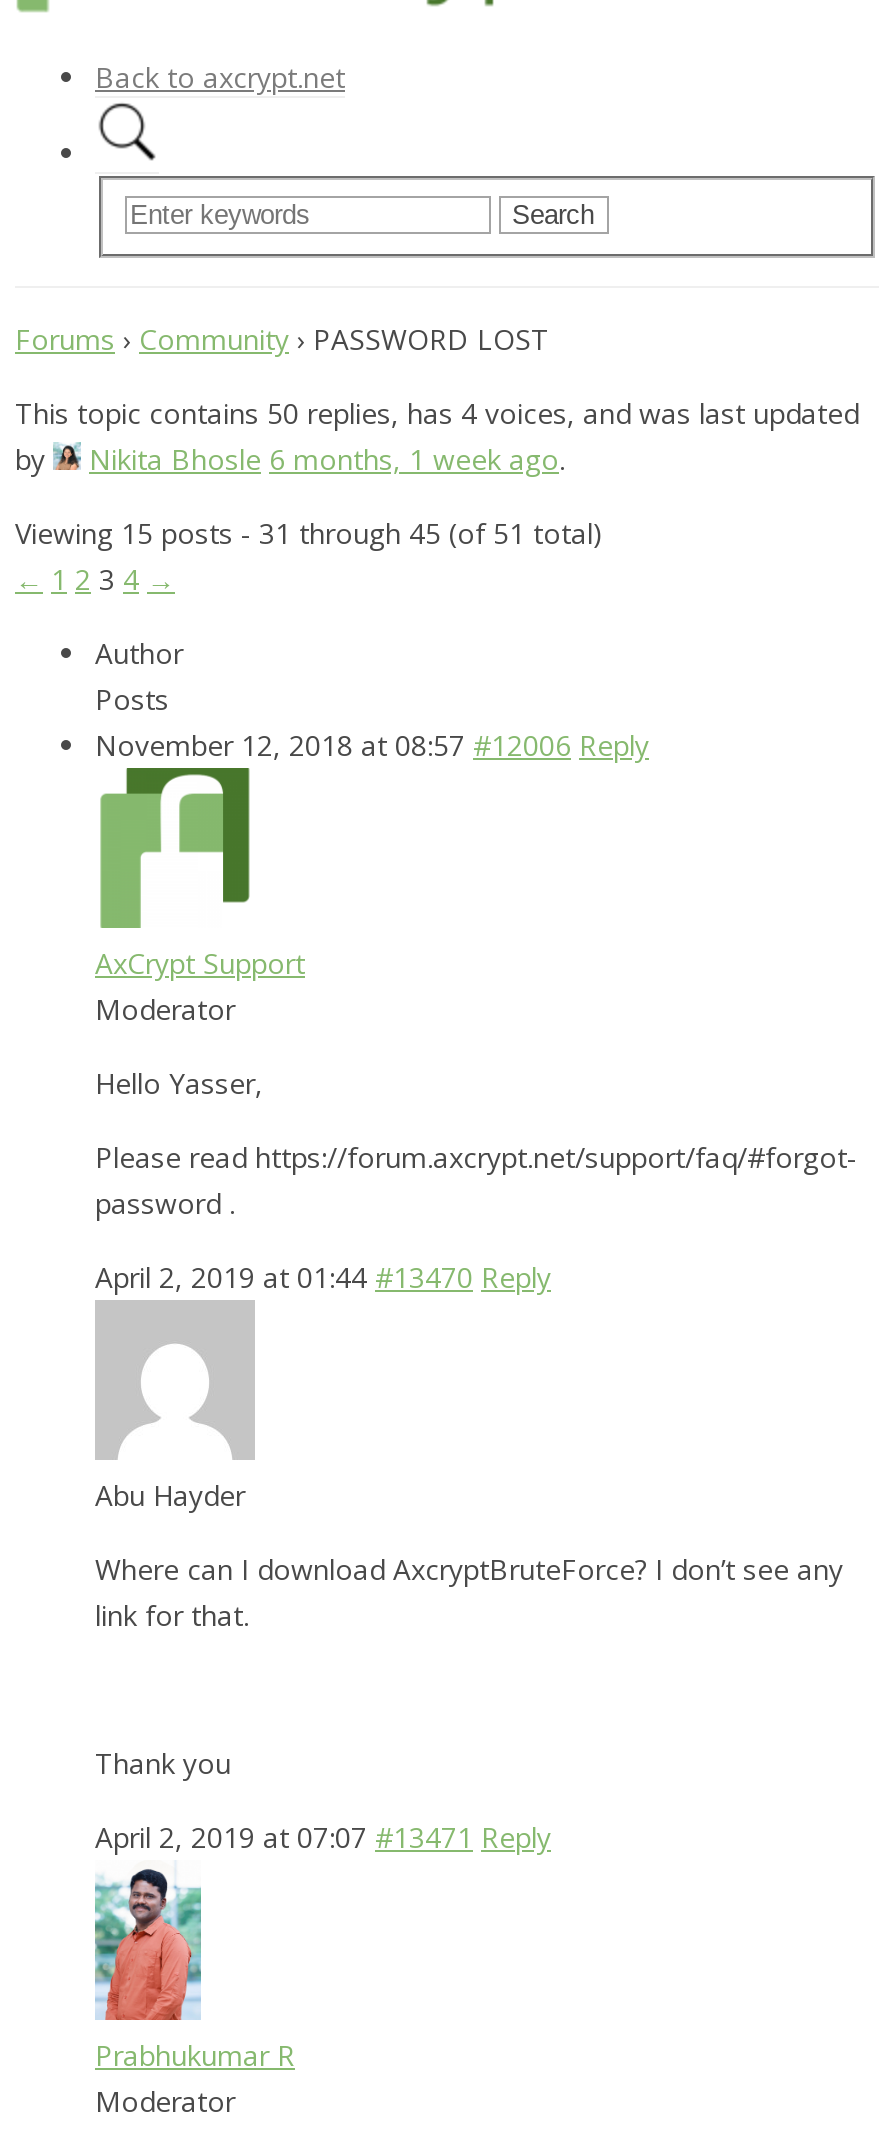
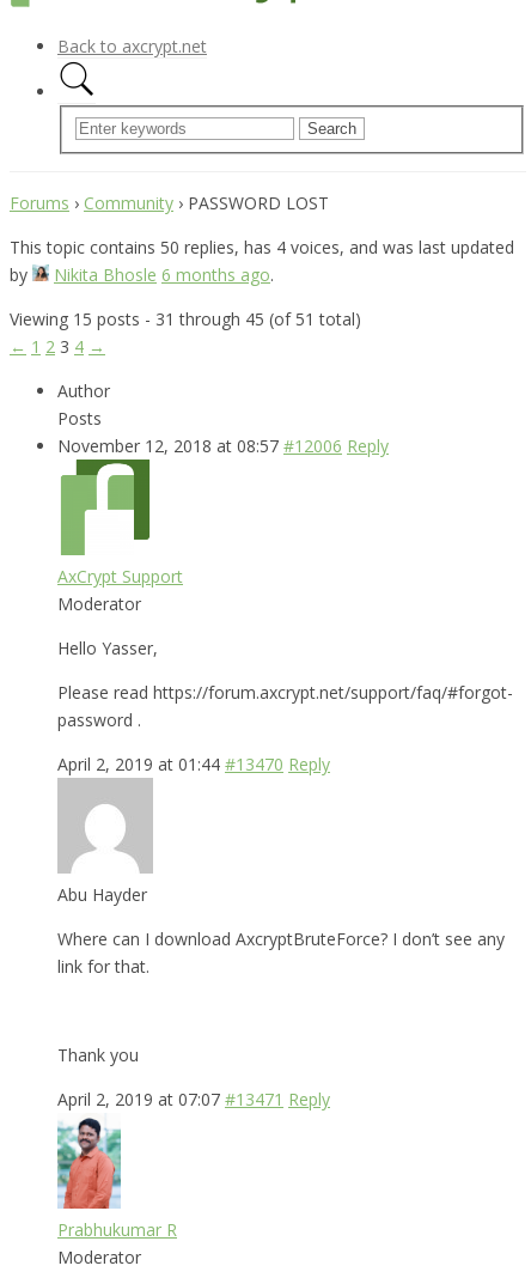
- Nikita Bhosle 6 months, 1 week ago.
+ Nikita Bhosle 6 months ago.
